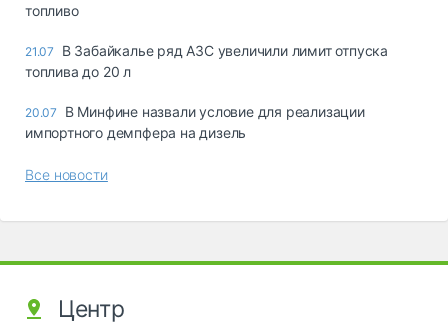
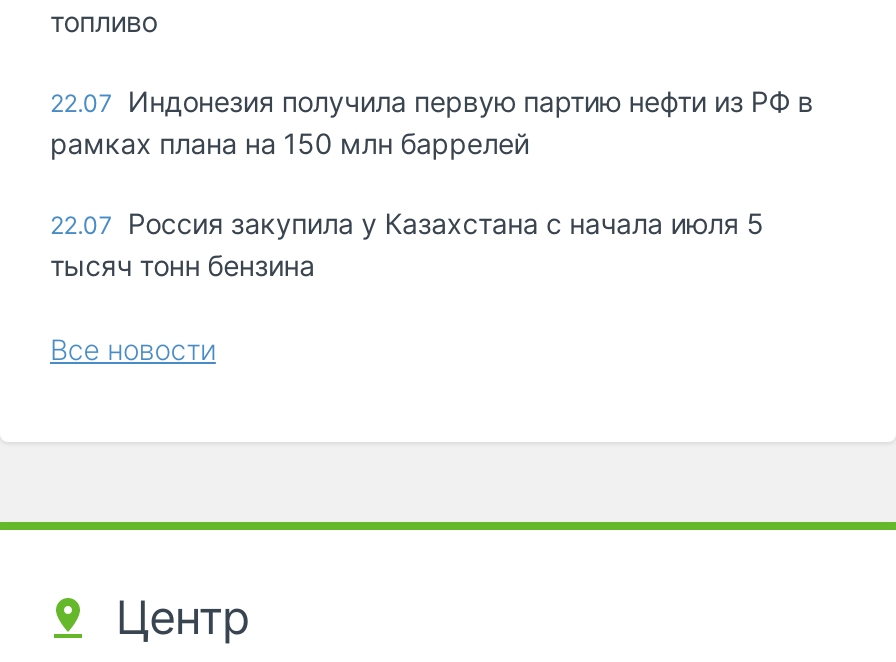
- 21.07 В Забайкалье ряд АЗС увеличили лимит отпуска
- топлива до 20 л
+ 22.07 Индонезия получила первую партию нефти из РФ в
+ рамках плана на 150 млн баррелей

- 20.07 В Минфине назвали условие для реализации
- импортного демпфера на дизель
+ 22.07 Россия закупила у Казахстана с начала июля 5
+ тысяч тонн бензина
